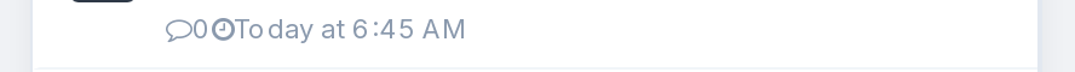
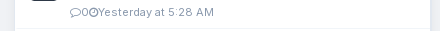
- Today at 6:45 AM
+ Yesterday at 5:28 AM
